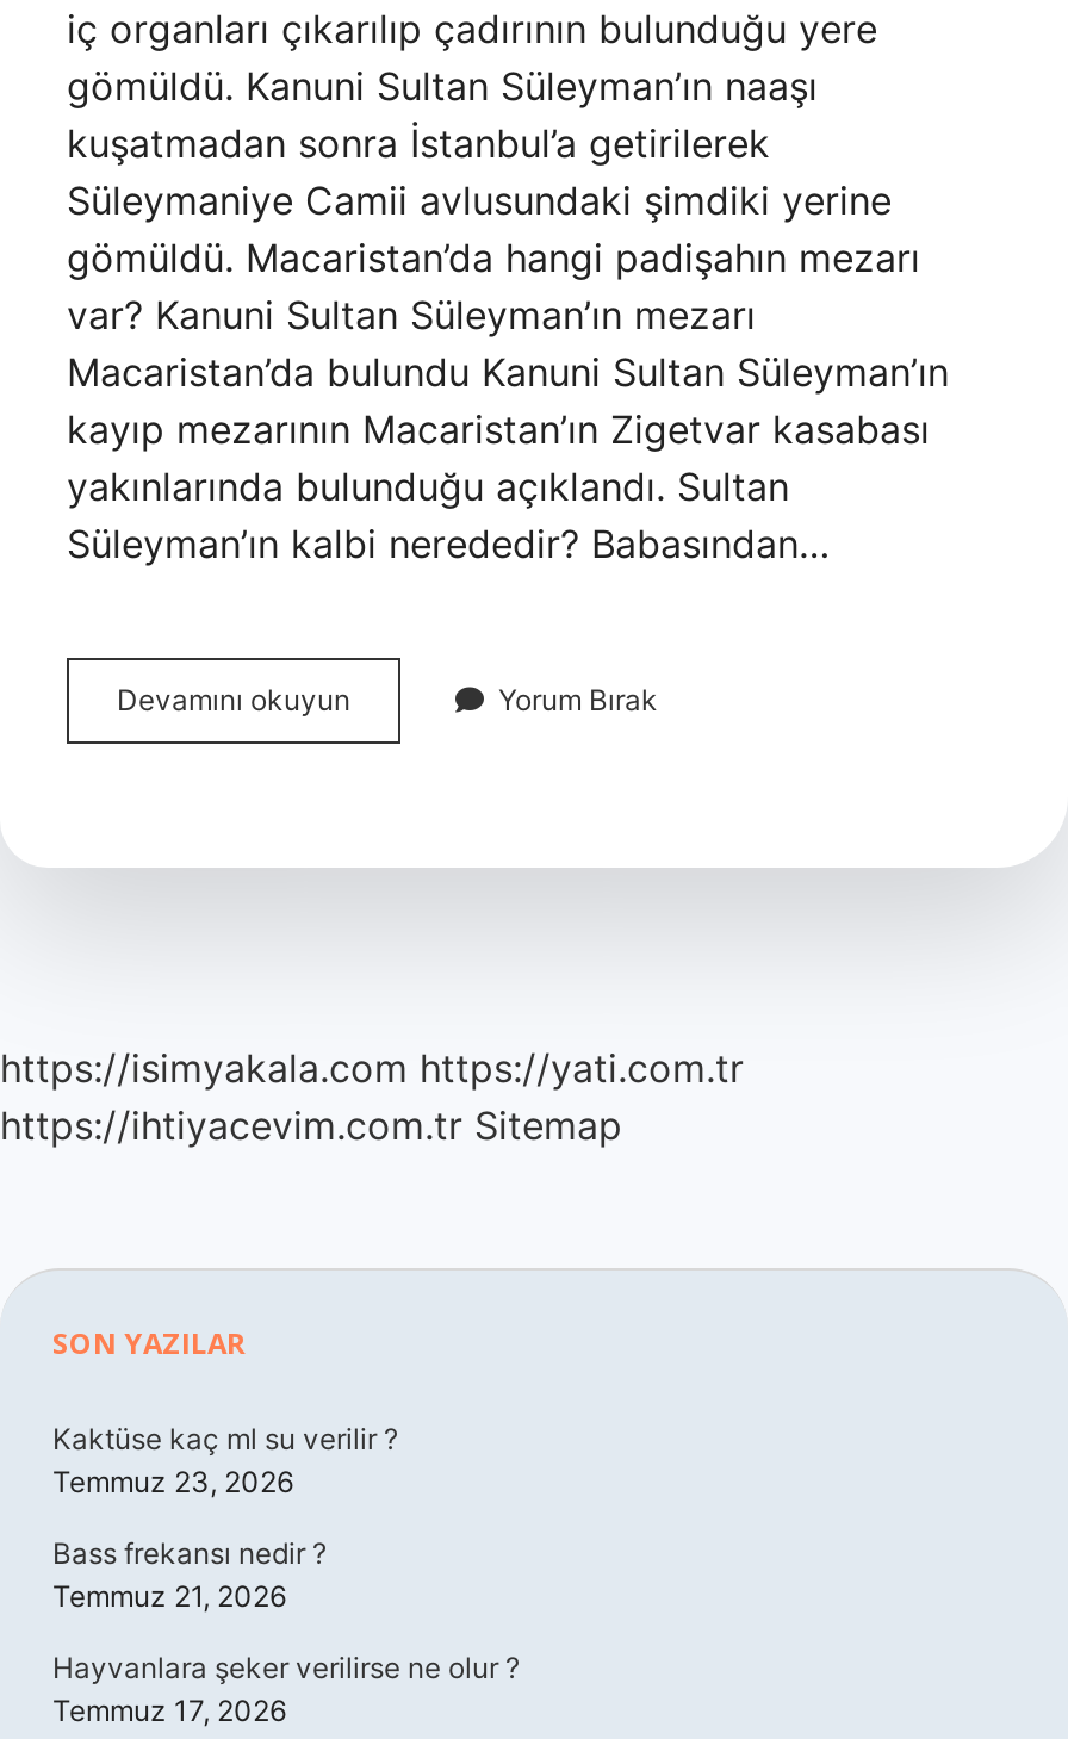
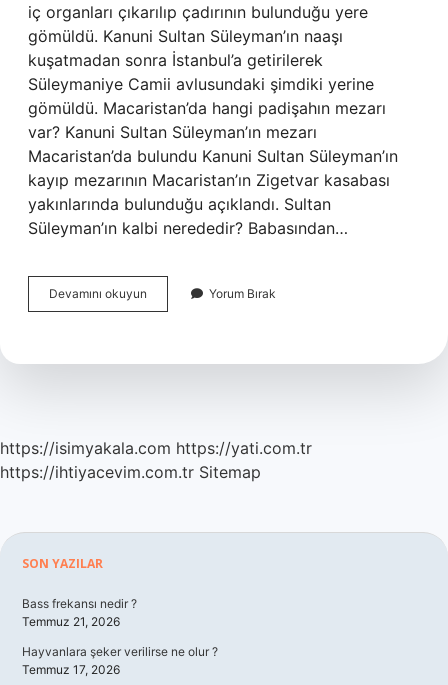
- Kaktüse kaç ml su verilir ?
- Temmuz 23, 2026
